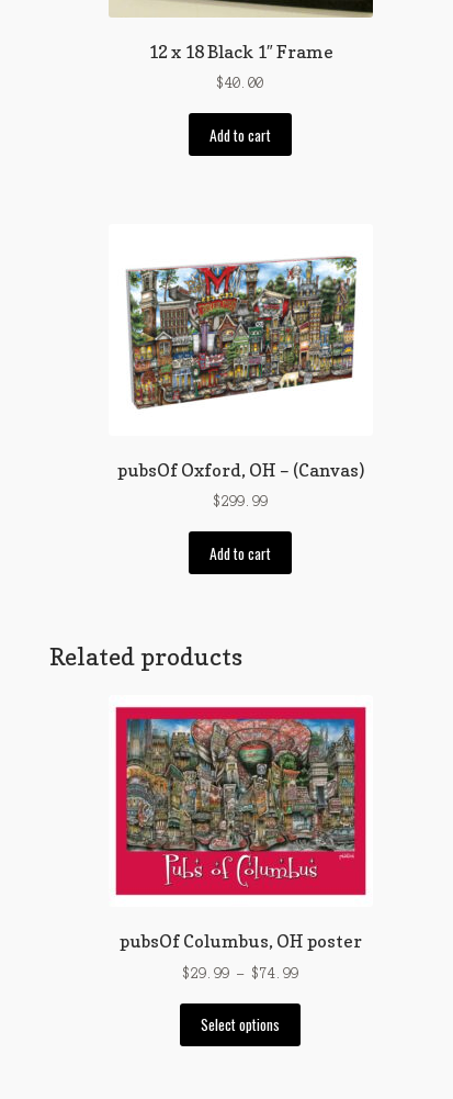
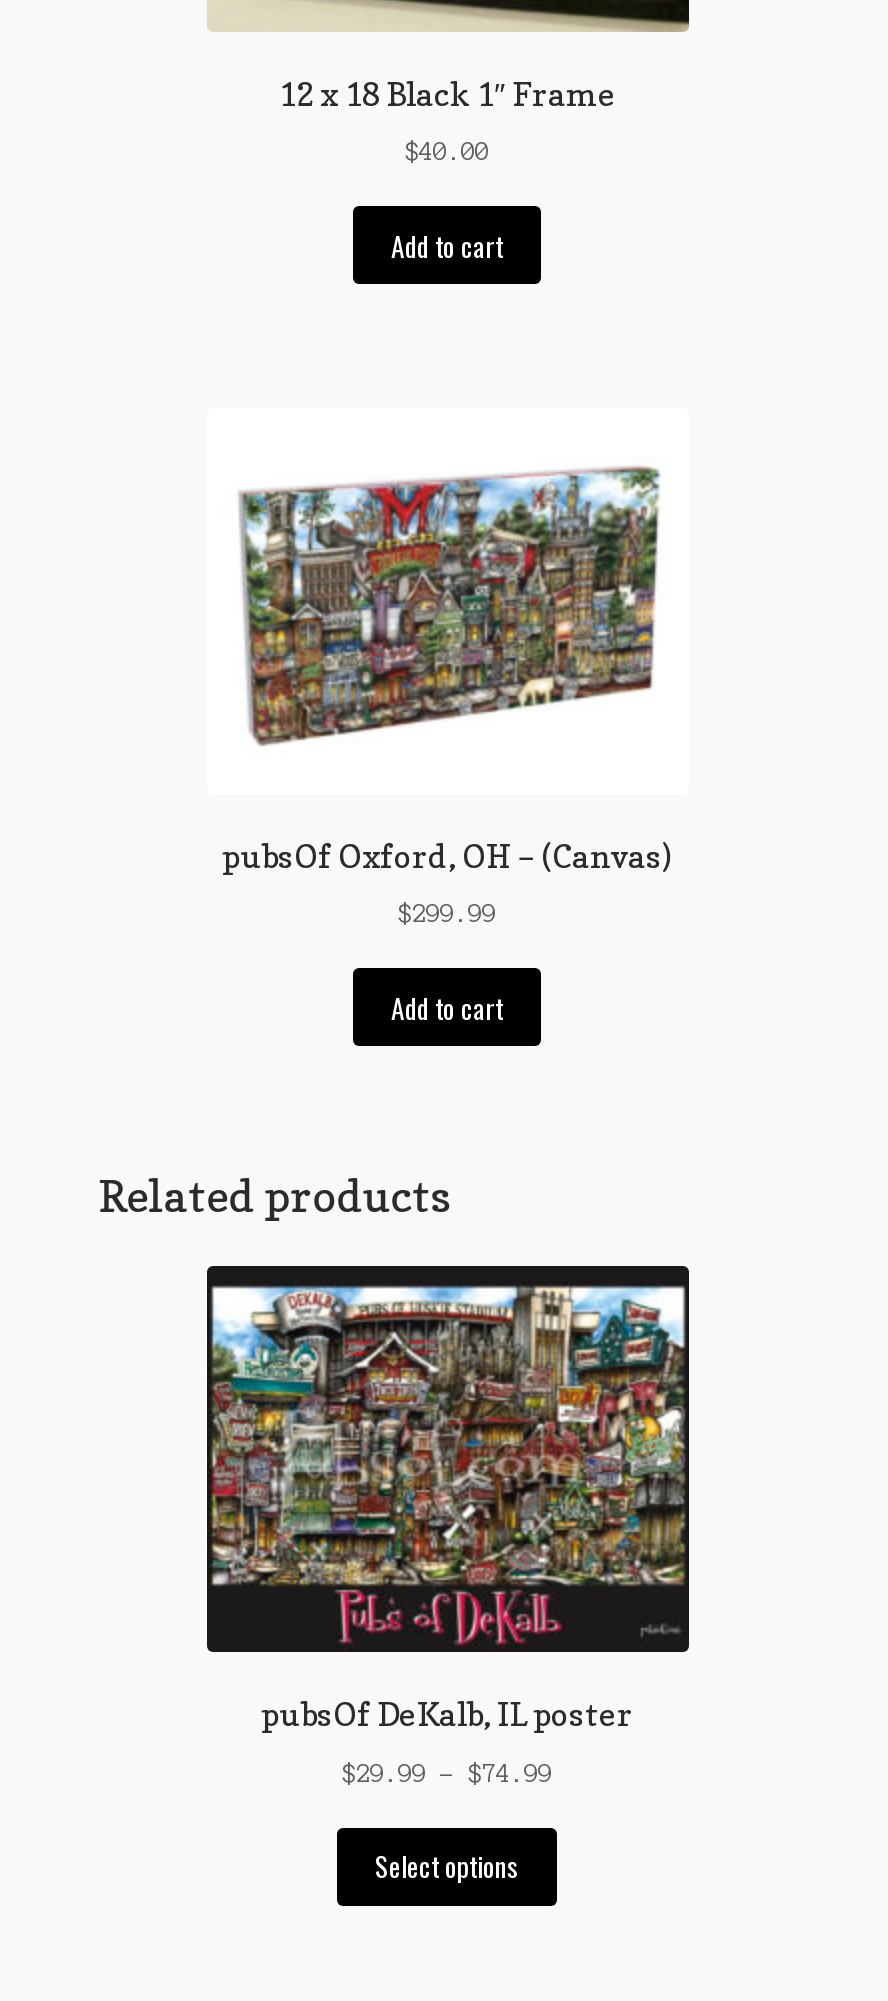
- [image]
- pubsOf Columbus, OH poster
+ [image]
+ pubsOf DeKalb, IL poster
